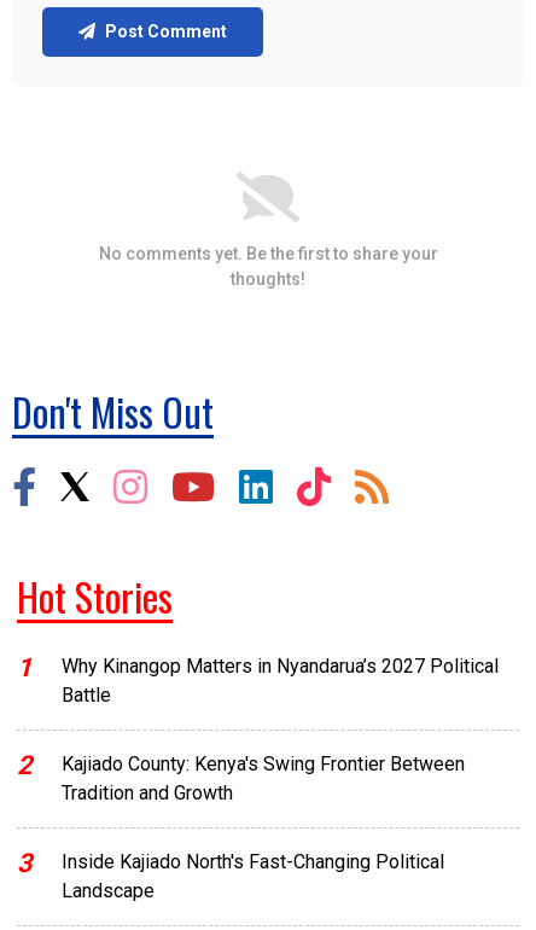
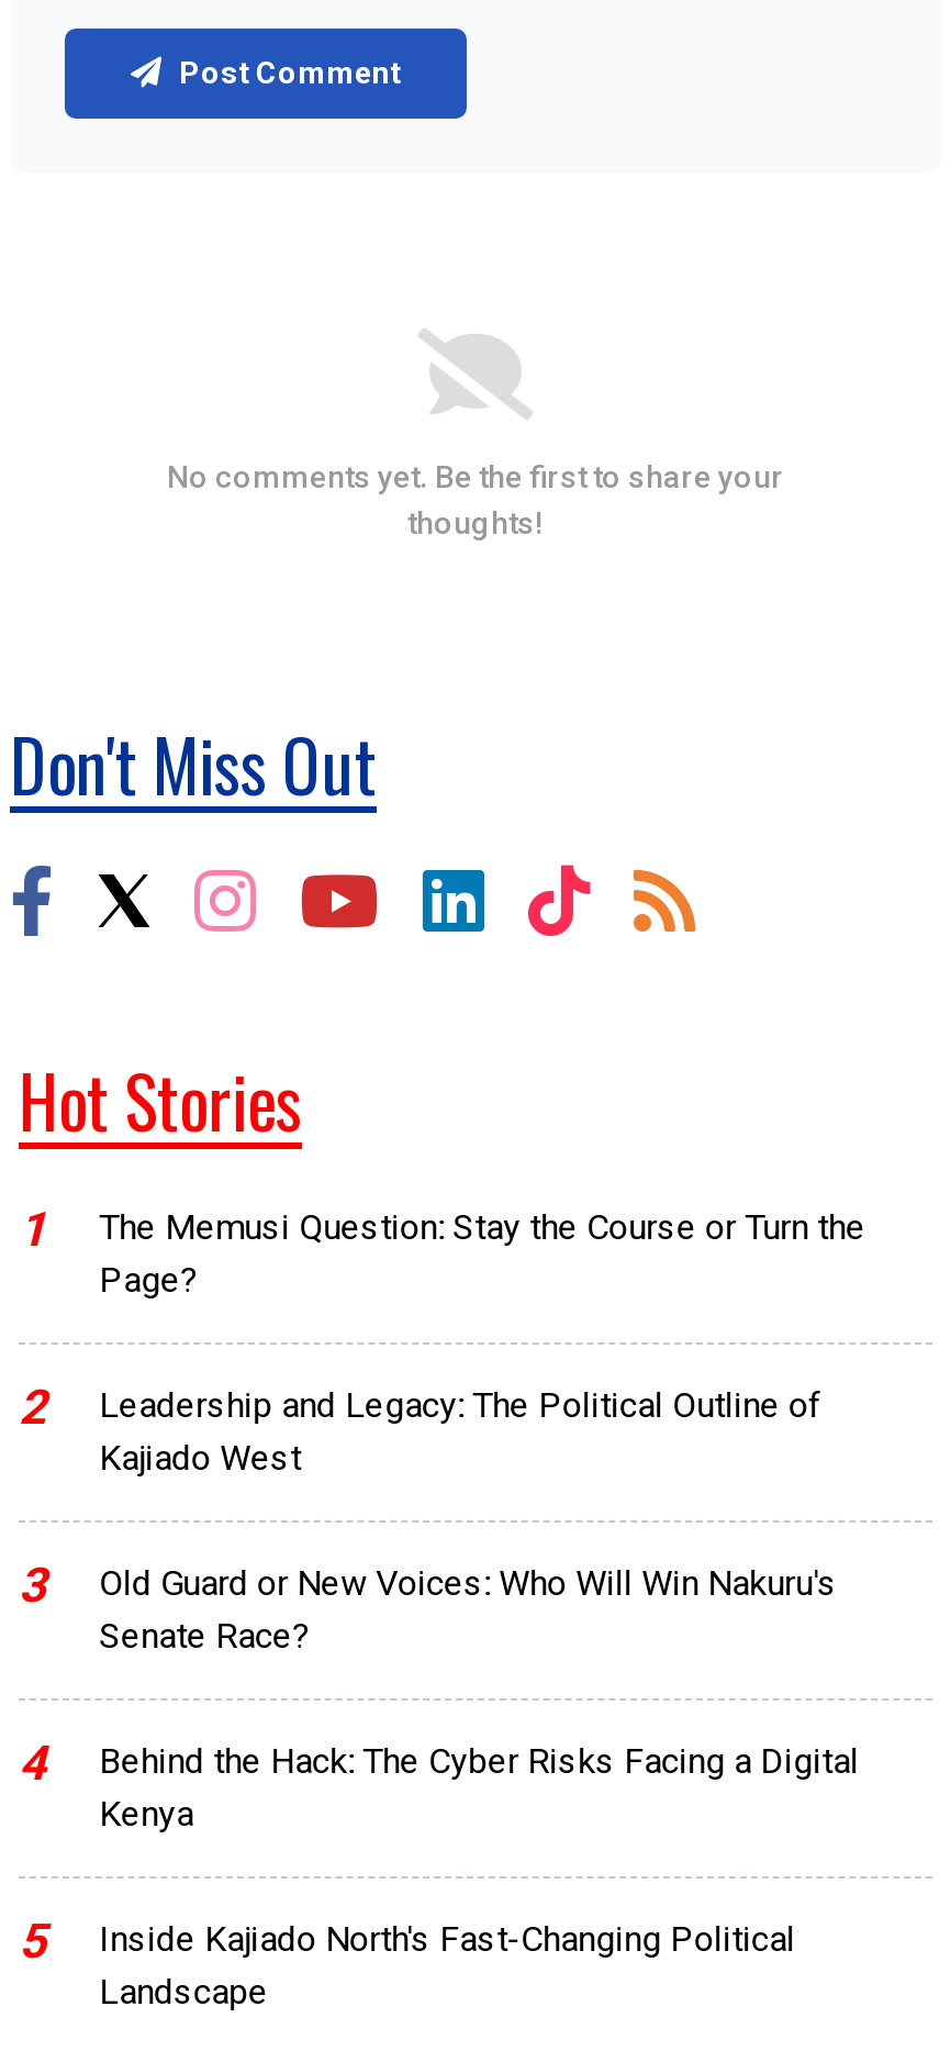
- Why Kinangop Matters in Nyandarua’s 2027 Political
- Battle
+ The Memusi Question: Stay the Course or Turn the
+ Page?

- Kajiado County: Kenya's Swing Frontier Between
- Tradition and Growth
+ Leadership and Legacy: The Political Outline of
+ Kajiado West

+ Old Guard or New Voices: Who Will Win Nakuru's
+ Senate Race?
+ 4
+ Behind the Hack: The Cyber Risks Facing a Digital
+ Kenya
+ 5
